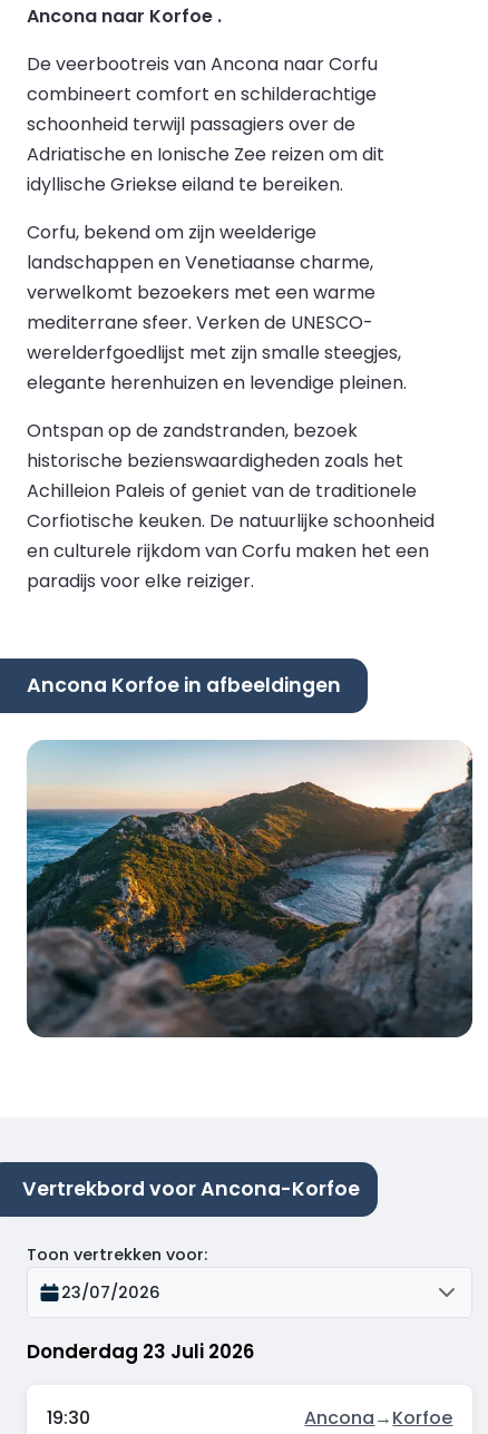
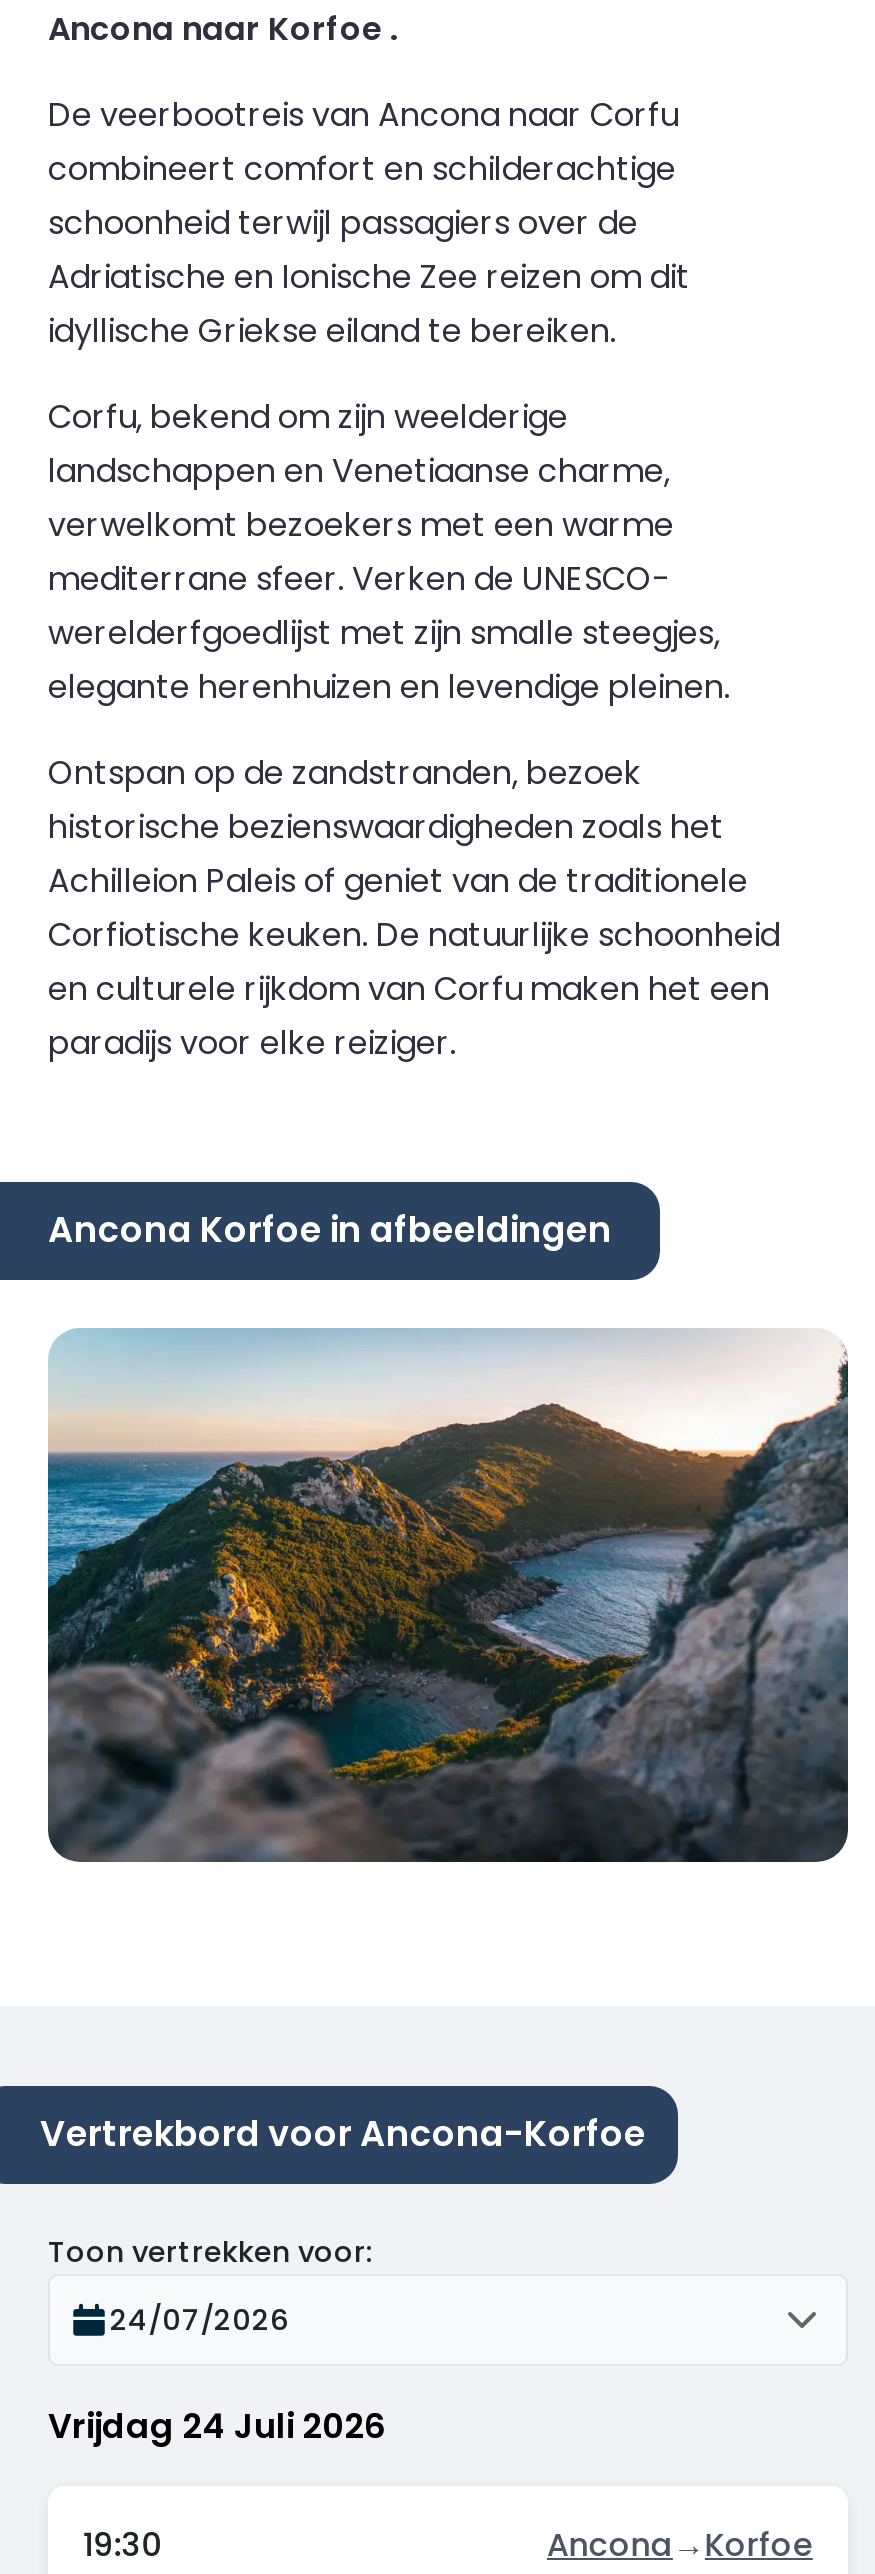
- 23/07/2026
+ 24/07/2026

- Donderdag 23 Juli 2026
+ Vrijdag 24 Juli 2026
